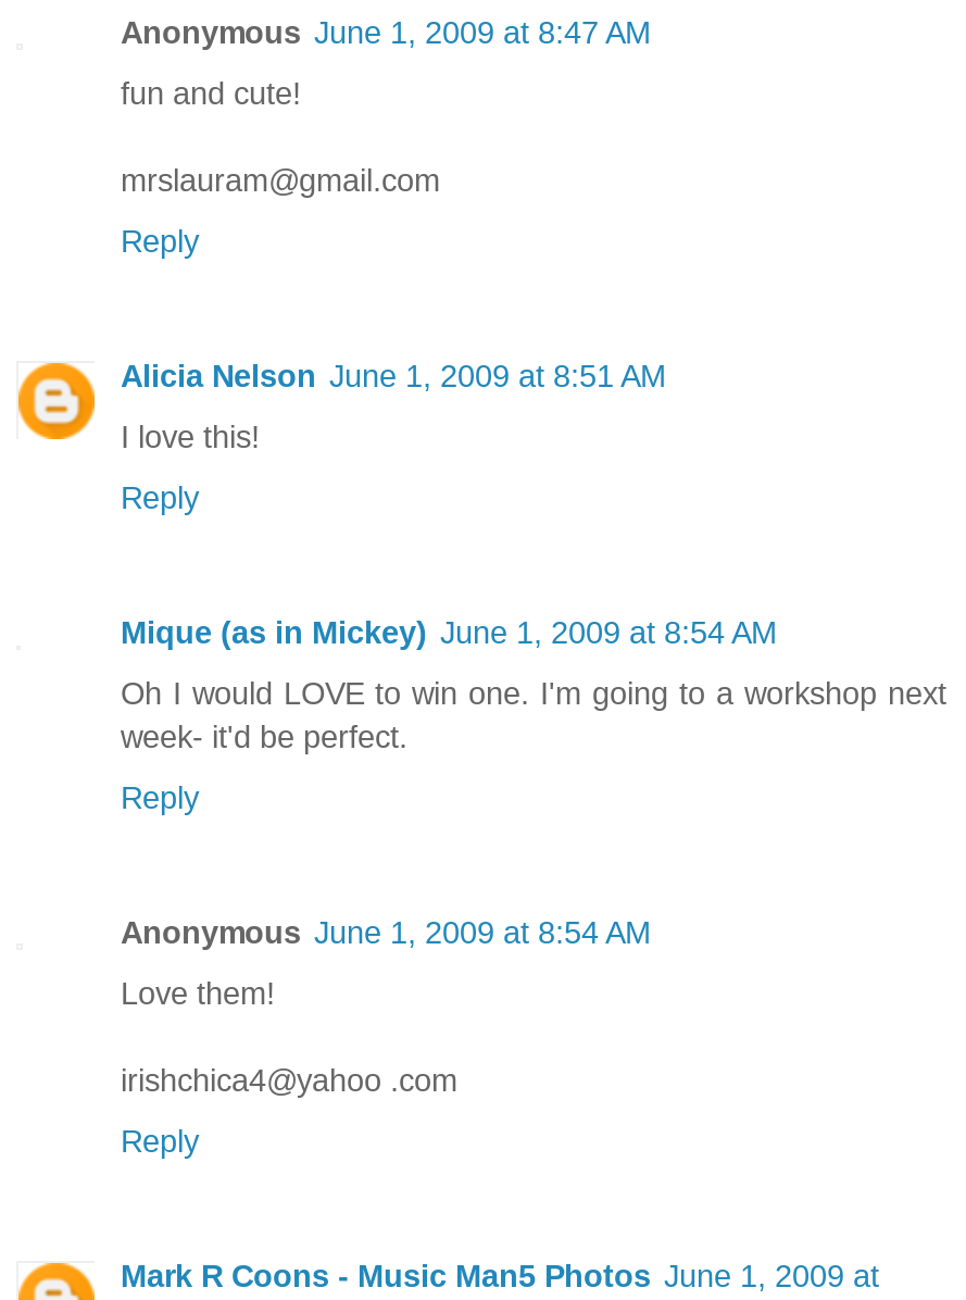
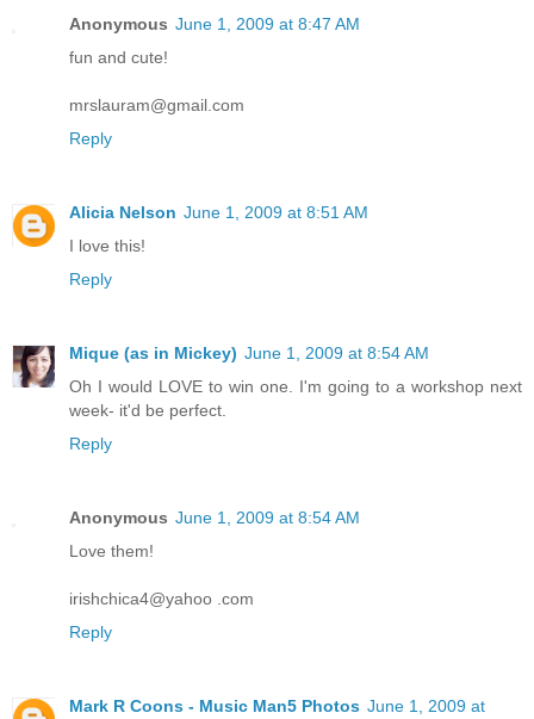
+ [image]
